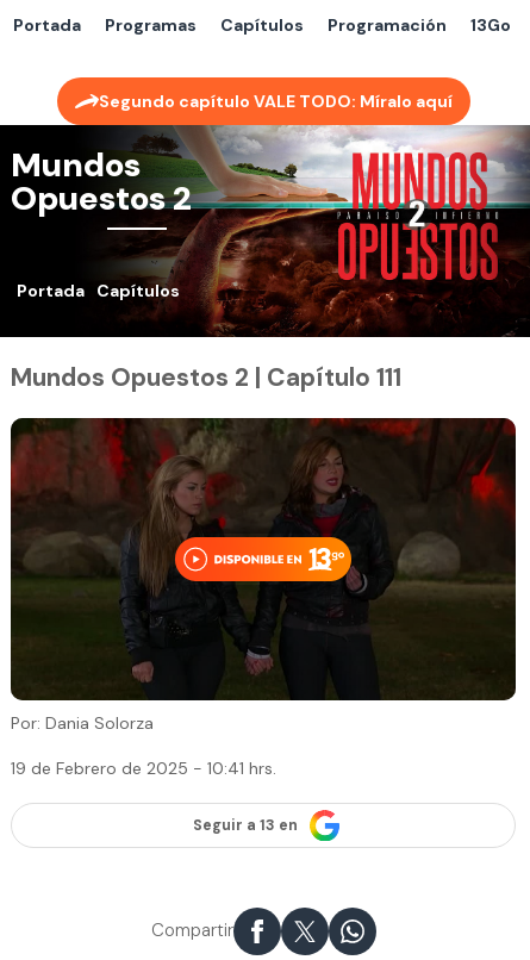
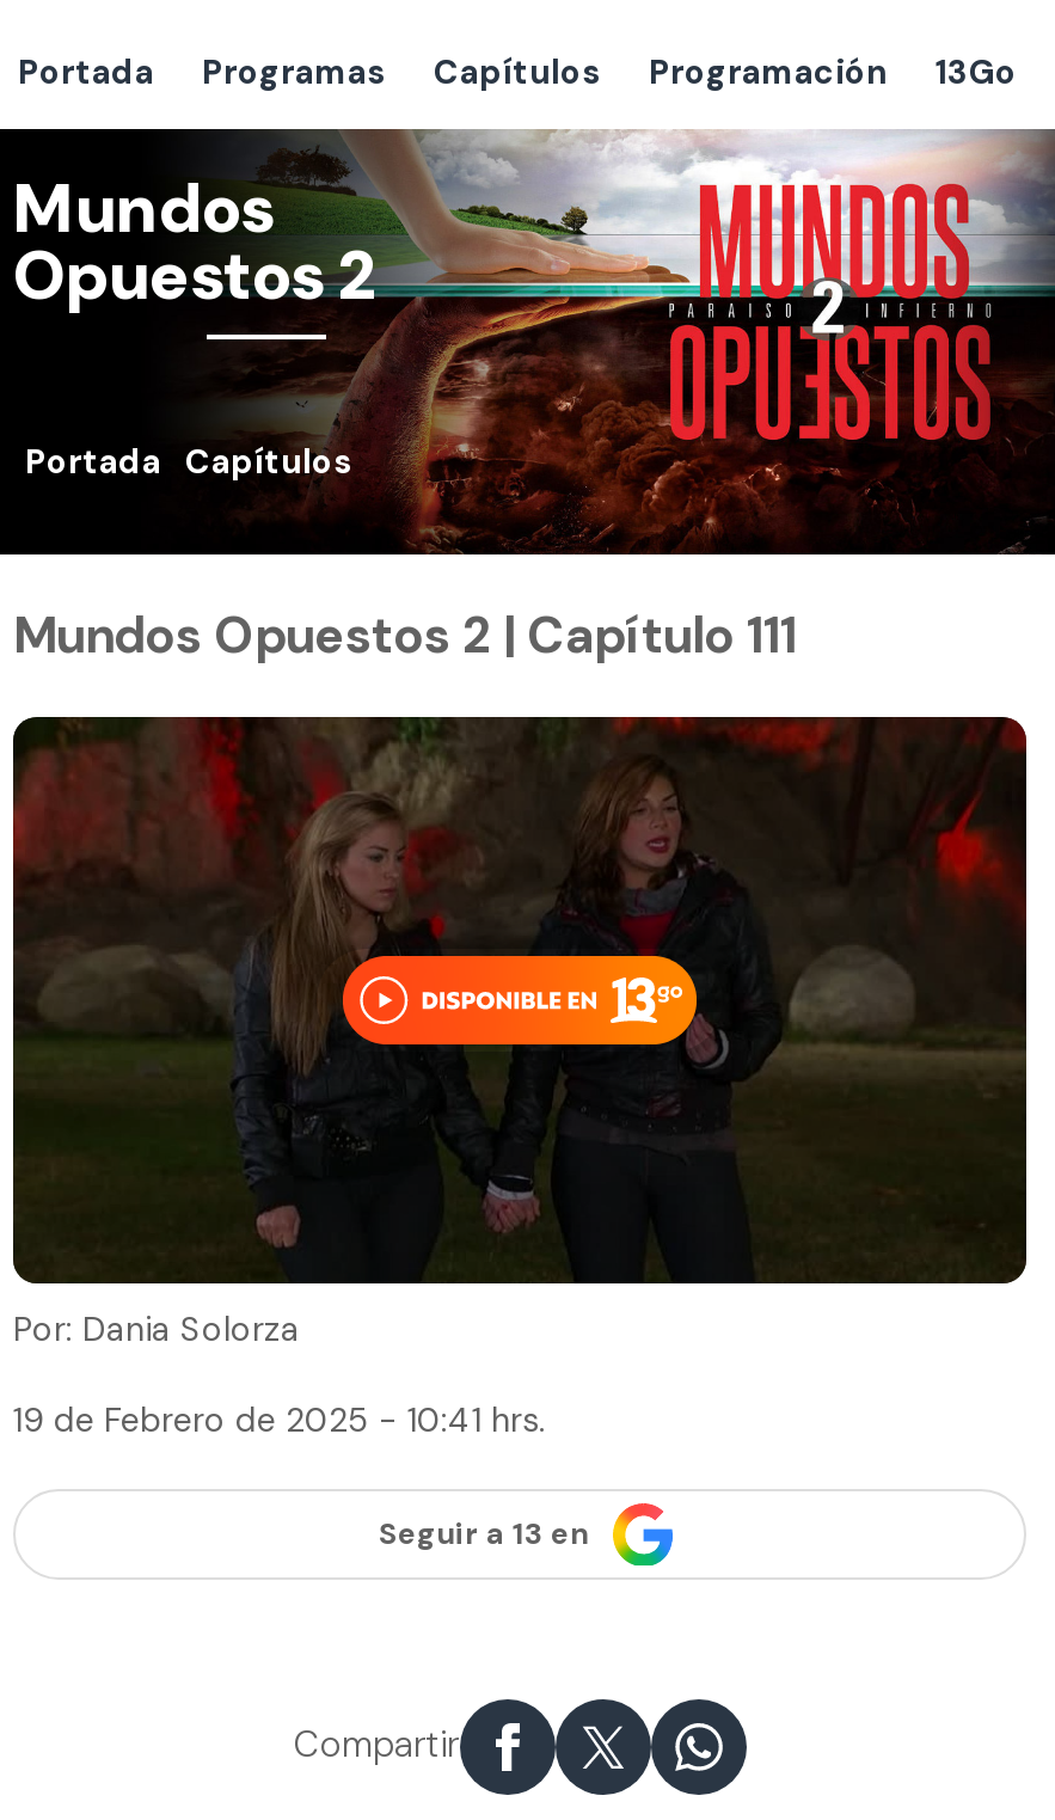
- Segundo capítulo VALE TODO: Míralo aquí
